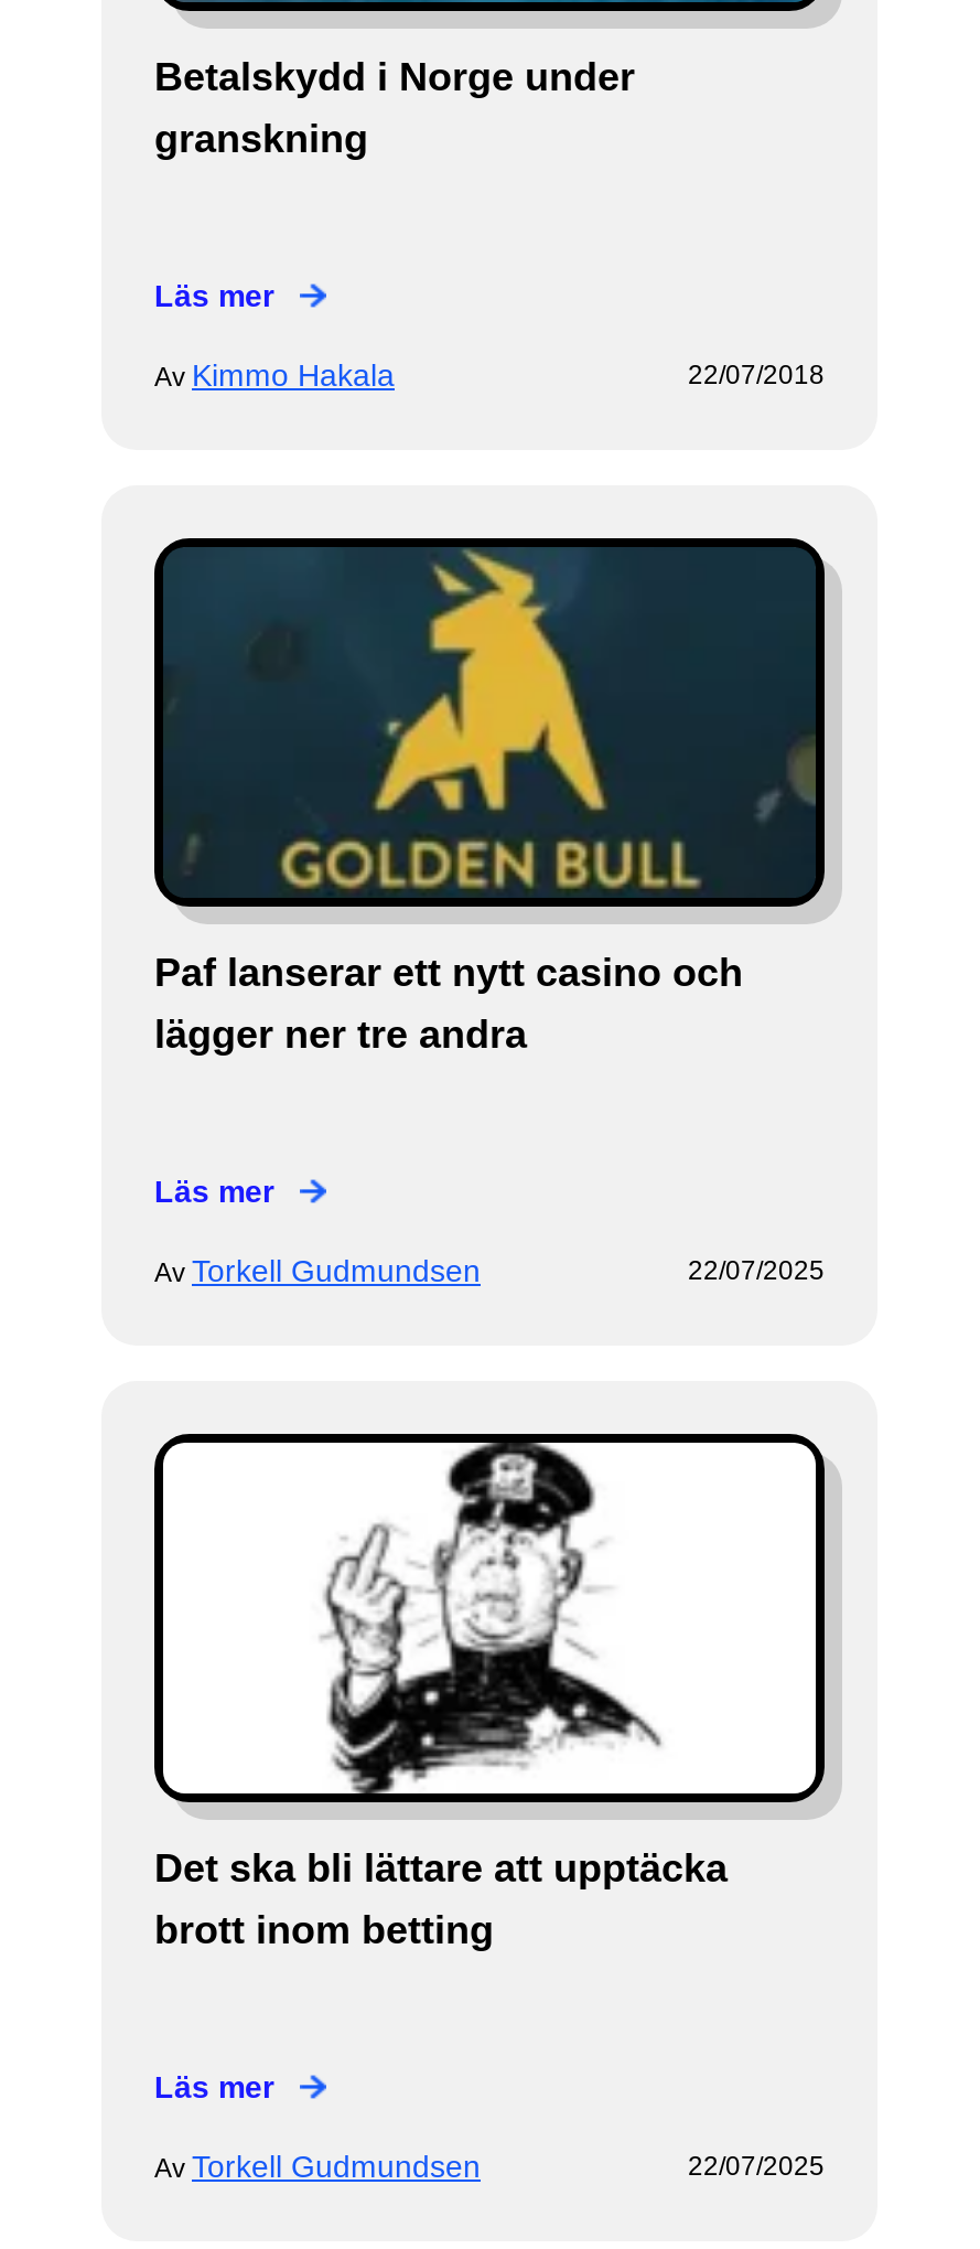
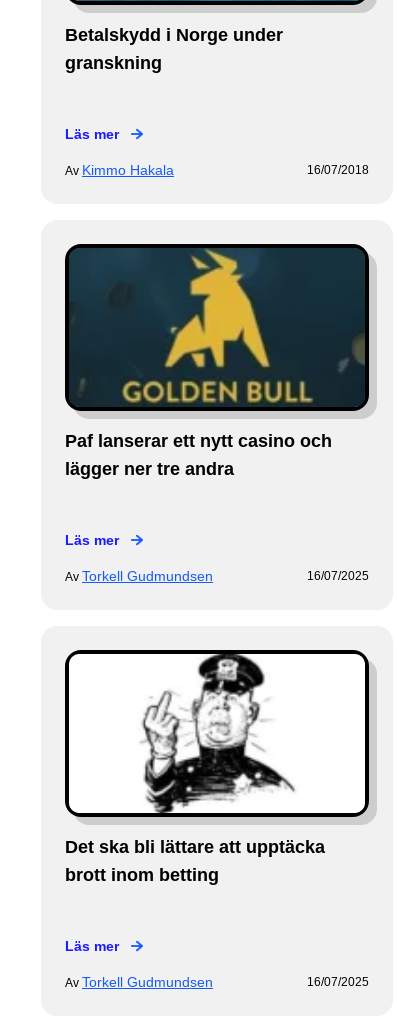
- 22/07/2018
+ 16/07/2018

- 22/07/2025
+ 16/07/2025

- 22/07/2025
+ 16/07/2025
